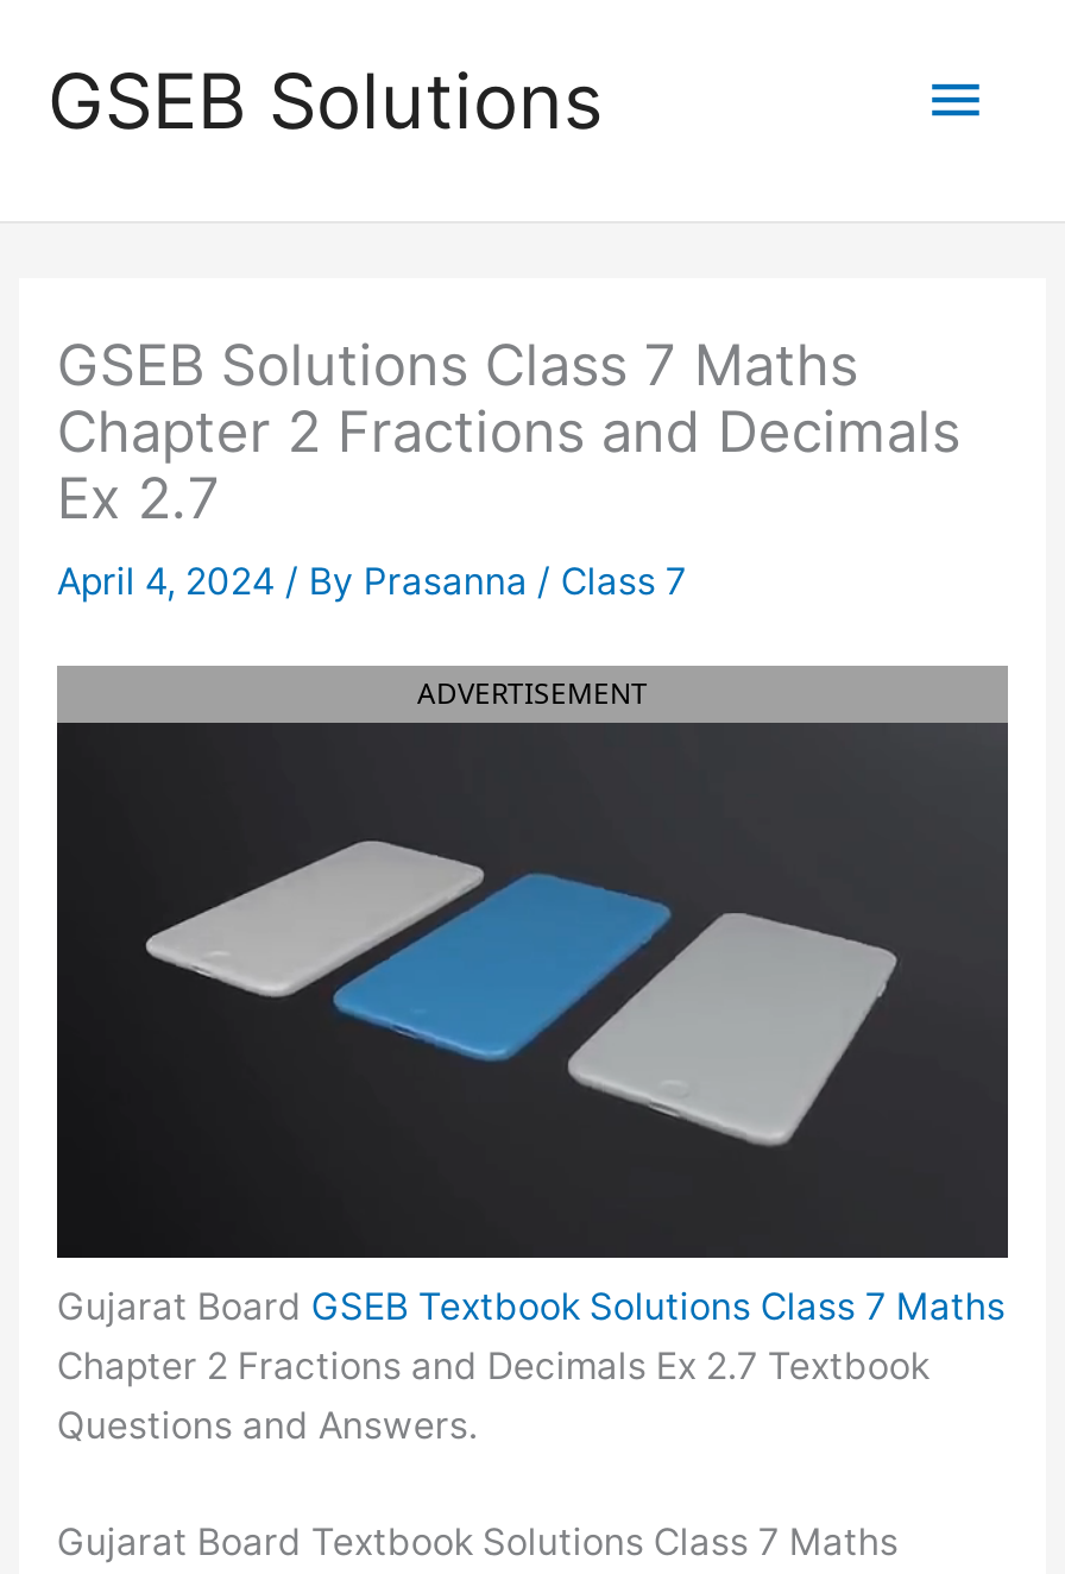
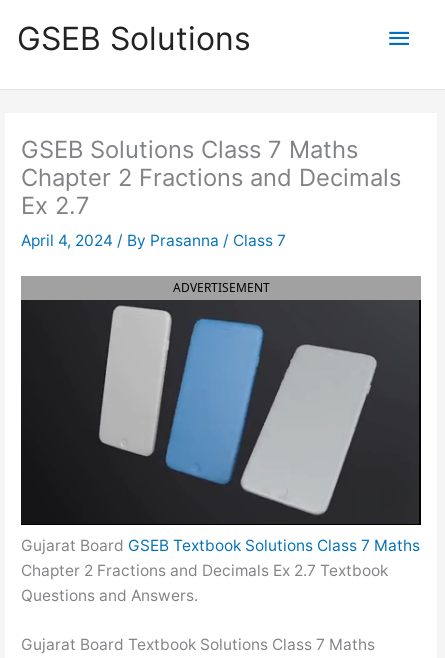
- [image]
+ [image]
